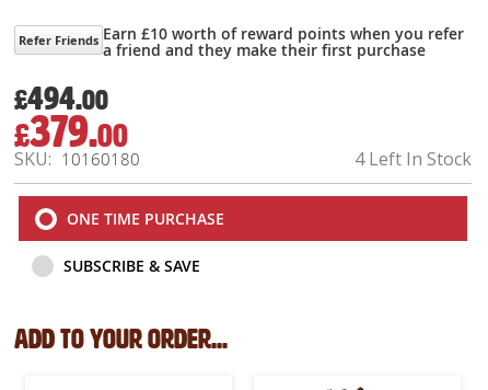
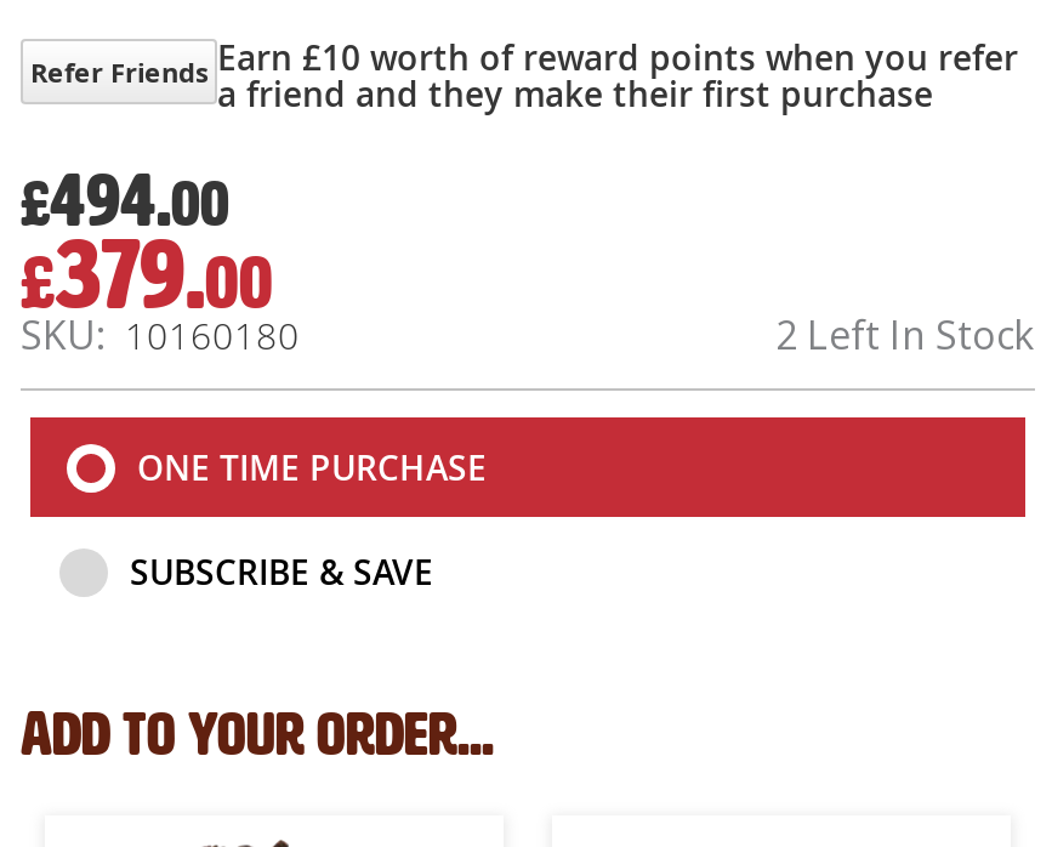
- 4 Left In Stock
+ 2 Left In Stock
